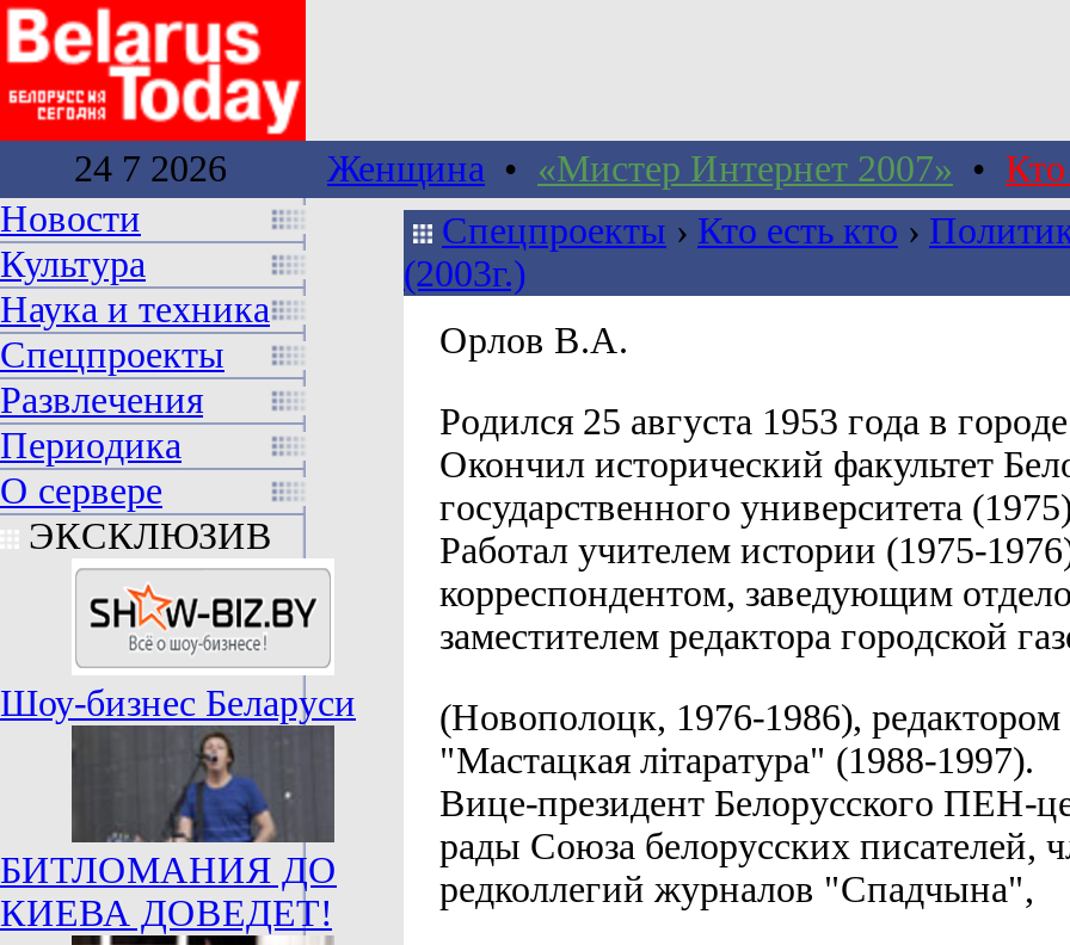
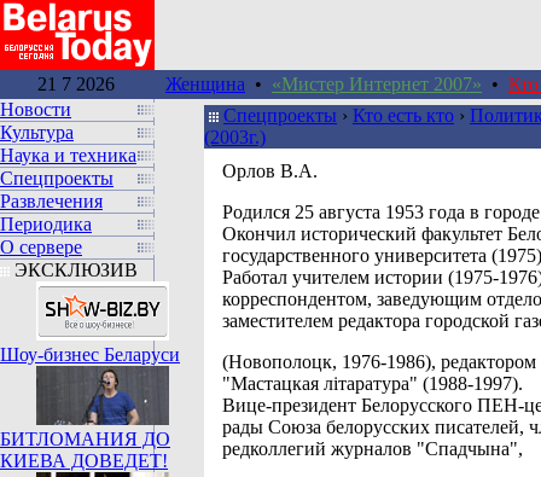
- 24 7 2026
+ 21 7 2026
